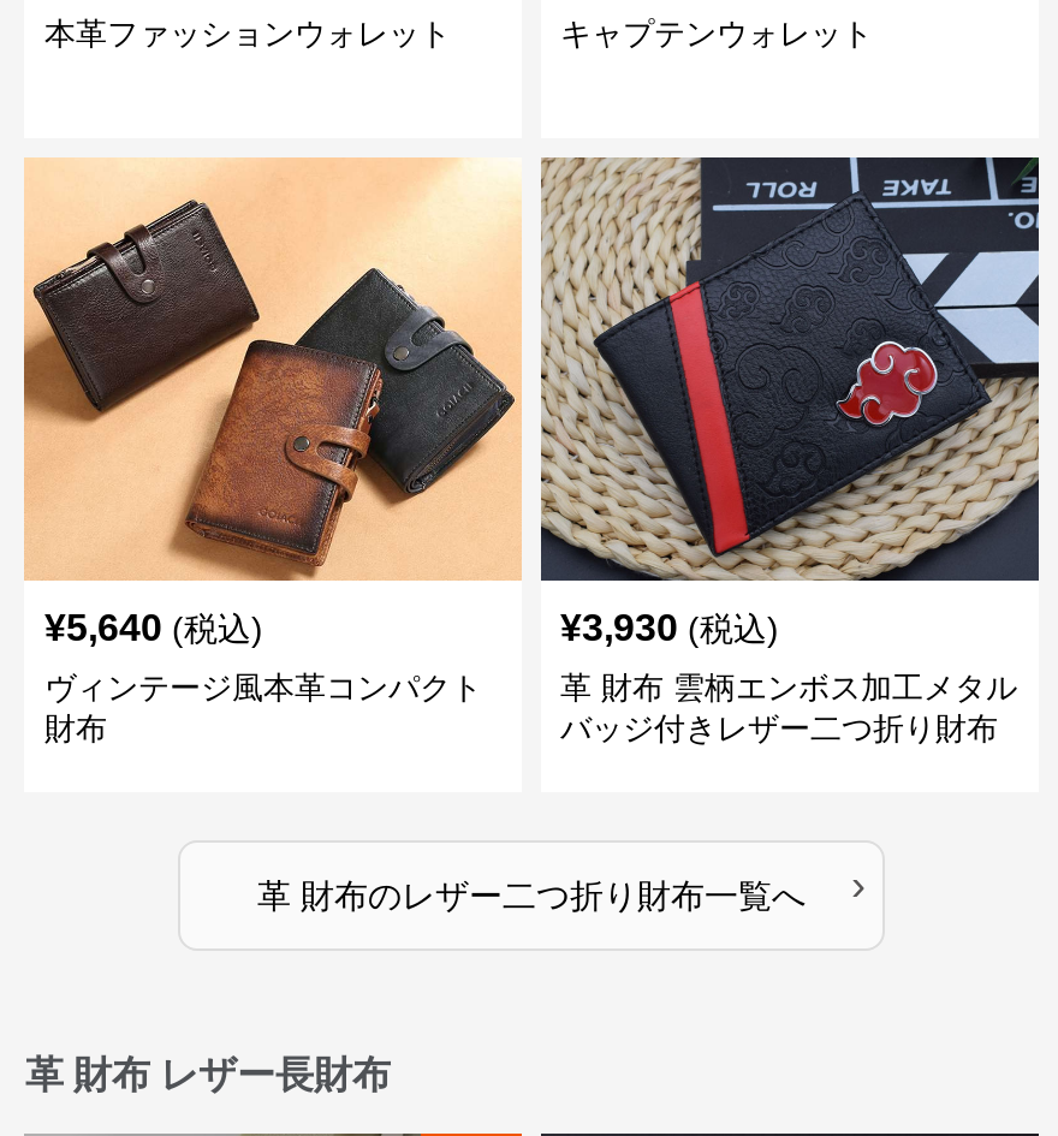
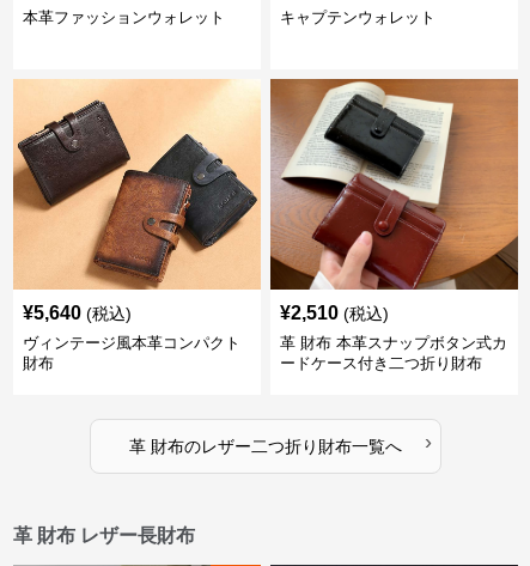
- [image]
- ¥3,930 (税込)
+ [image]
+ ¥2,510 (税込)

- 革 財布 雲柄エンボス加工メタル
- バッジ付きレザー二つ折り財布
+ 革 財布 本革スナップボタン式カ
+ ードケース付き二つ折り財布
